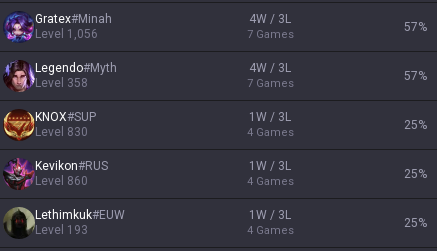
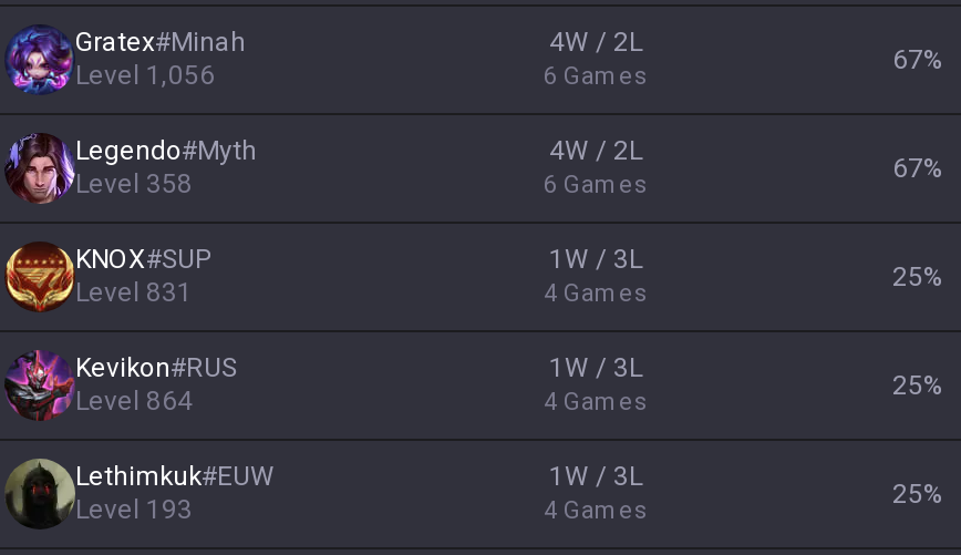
- 4W / 3L
+ 4W / 2L

- 57%
+ 67%

- 7 Games
+ 6 Games

- 4W / 3L
+ 4W / 2L

- 57%
+ 67%

- 7 Games
+ 6 Games

- Level 830
+ Level 831

- Level 860
+ Level 864
